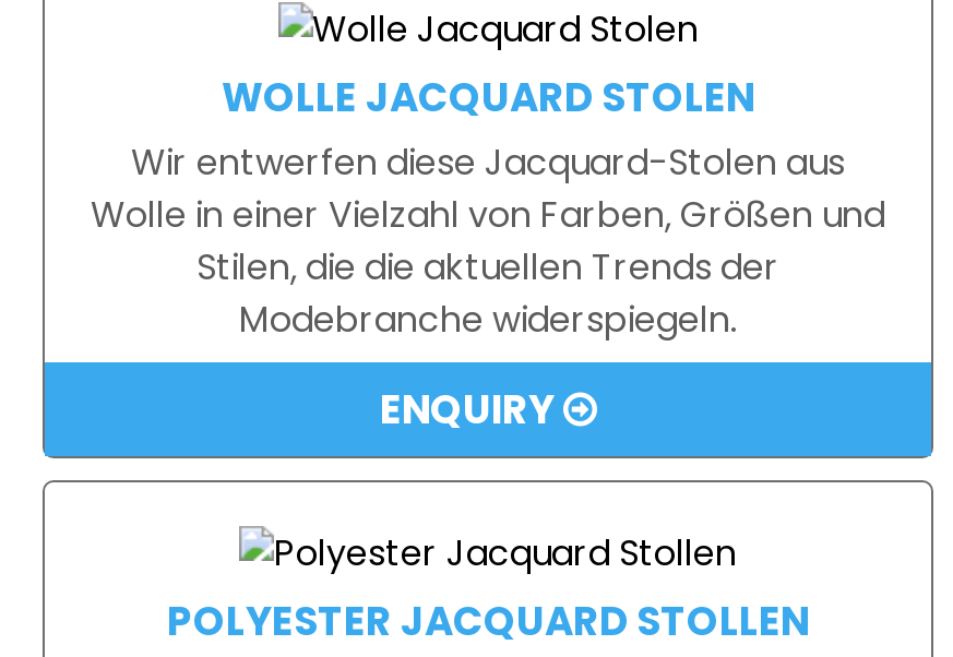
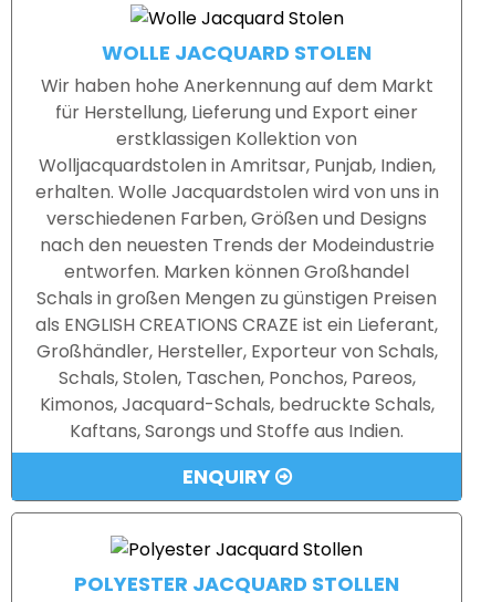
- Wir entwerfen diese Jacquard-Stolen aus
- Wolle in einer Vielzahl von Farben, Größen und
- Stilen, die die aktuellen Trends der
- Modebranche widerspiegeln.
+ Wir haben hohe Anerkennung auf dem Markt
+ für Herstellung, Lieferung und Export einer
+ erstklassigen Kollektion von
+ Wolljacquardstolen in Amritsar, Punjab, Indien,
+ erhalten. Wolle Jacquardstolen wird von uns in
+ verschiedenen Farben, Größen und Designs
+ nach den neuesten Trends der Modeindustrie
+ entworfen. Marken können Großhandel
+ Schals in großen Mengen zu günstigen Preisen
+ als ENGLISH CREATIONS CRAZE ist ein Lieferant,
+ Großhändler, Hersteller, Exporteur von Schals,
+ Schals, Stolen, Taschen, Ponchos, Pareos,
+ Kimonos, Jacquard-Schals, bedruckte Schals,
+ Kaftans, Sarongs und Stoffe aus Indien.
